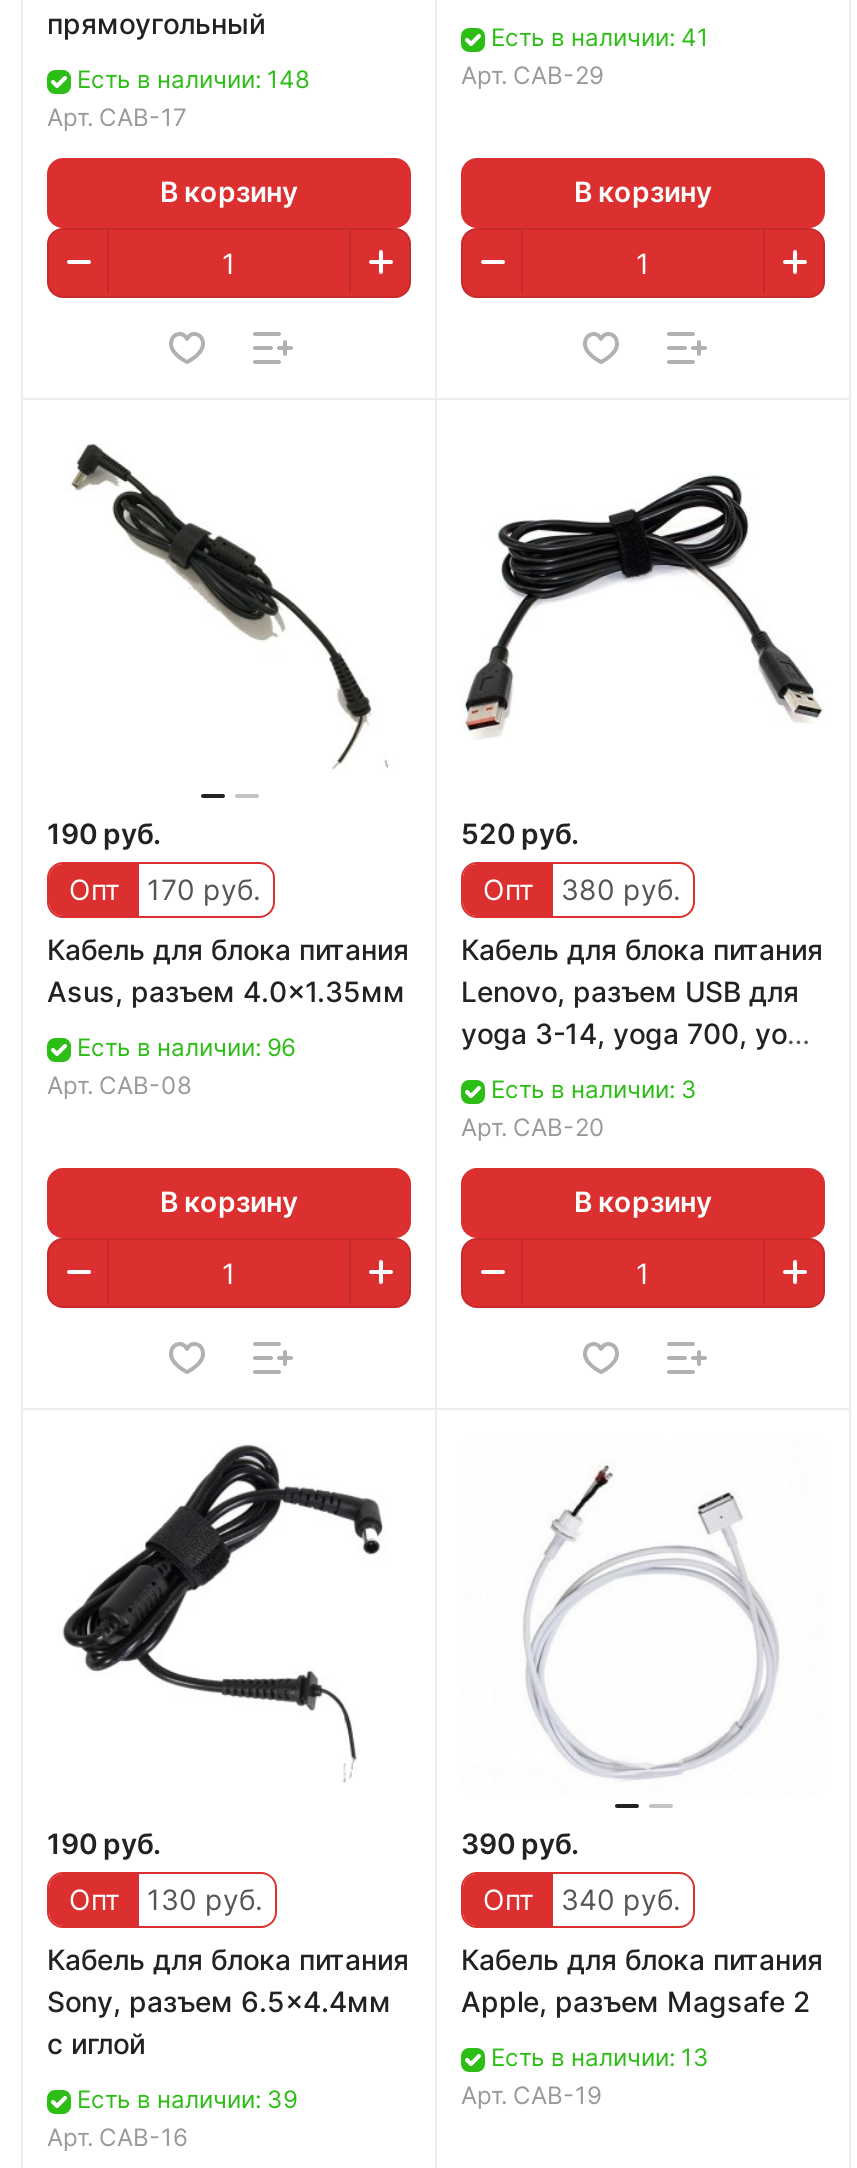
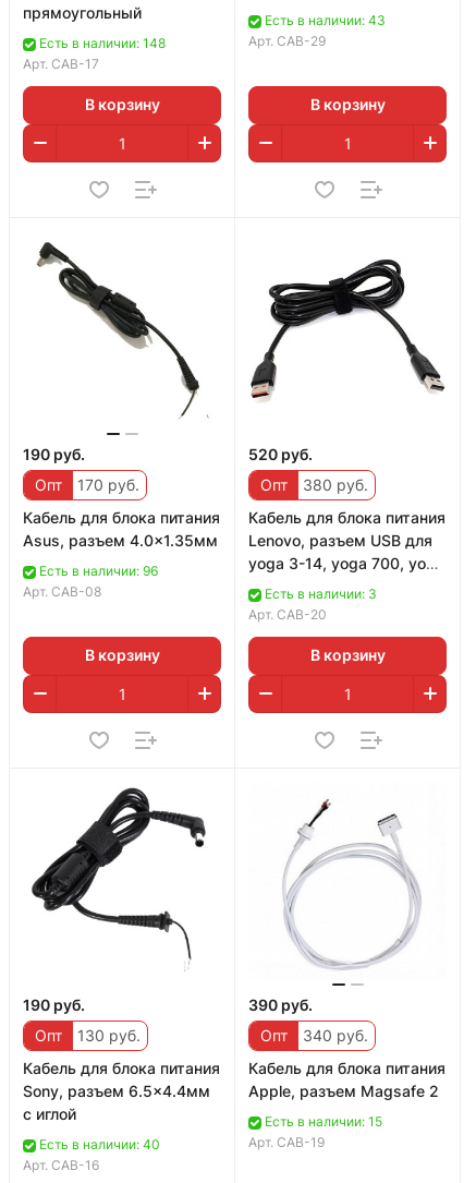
- Есть в наличии: 41
+ Есть в наличии: 43

- Есть в наличии: 13
+ Есть в наличии: 15

- Есть в наличии: 39
+ Есть в наличии: 40
